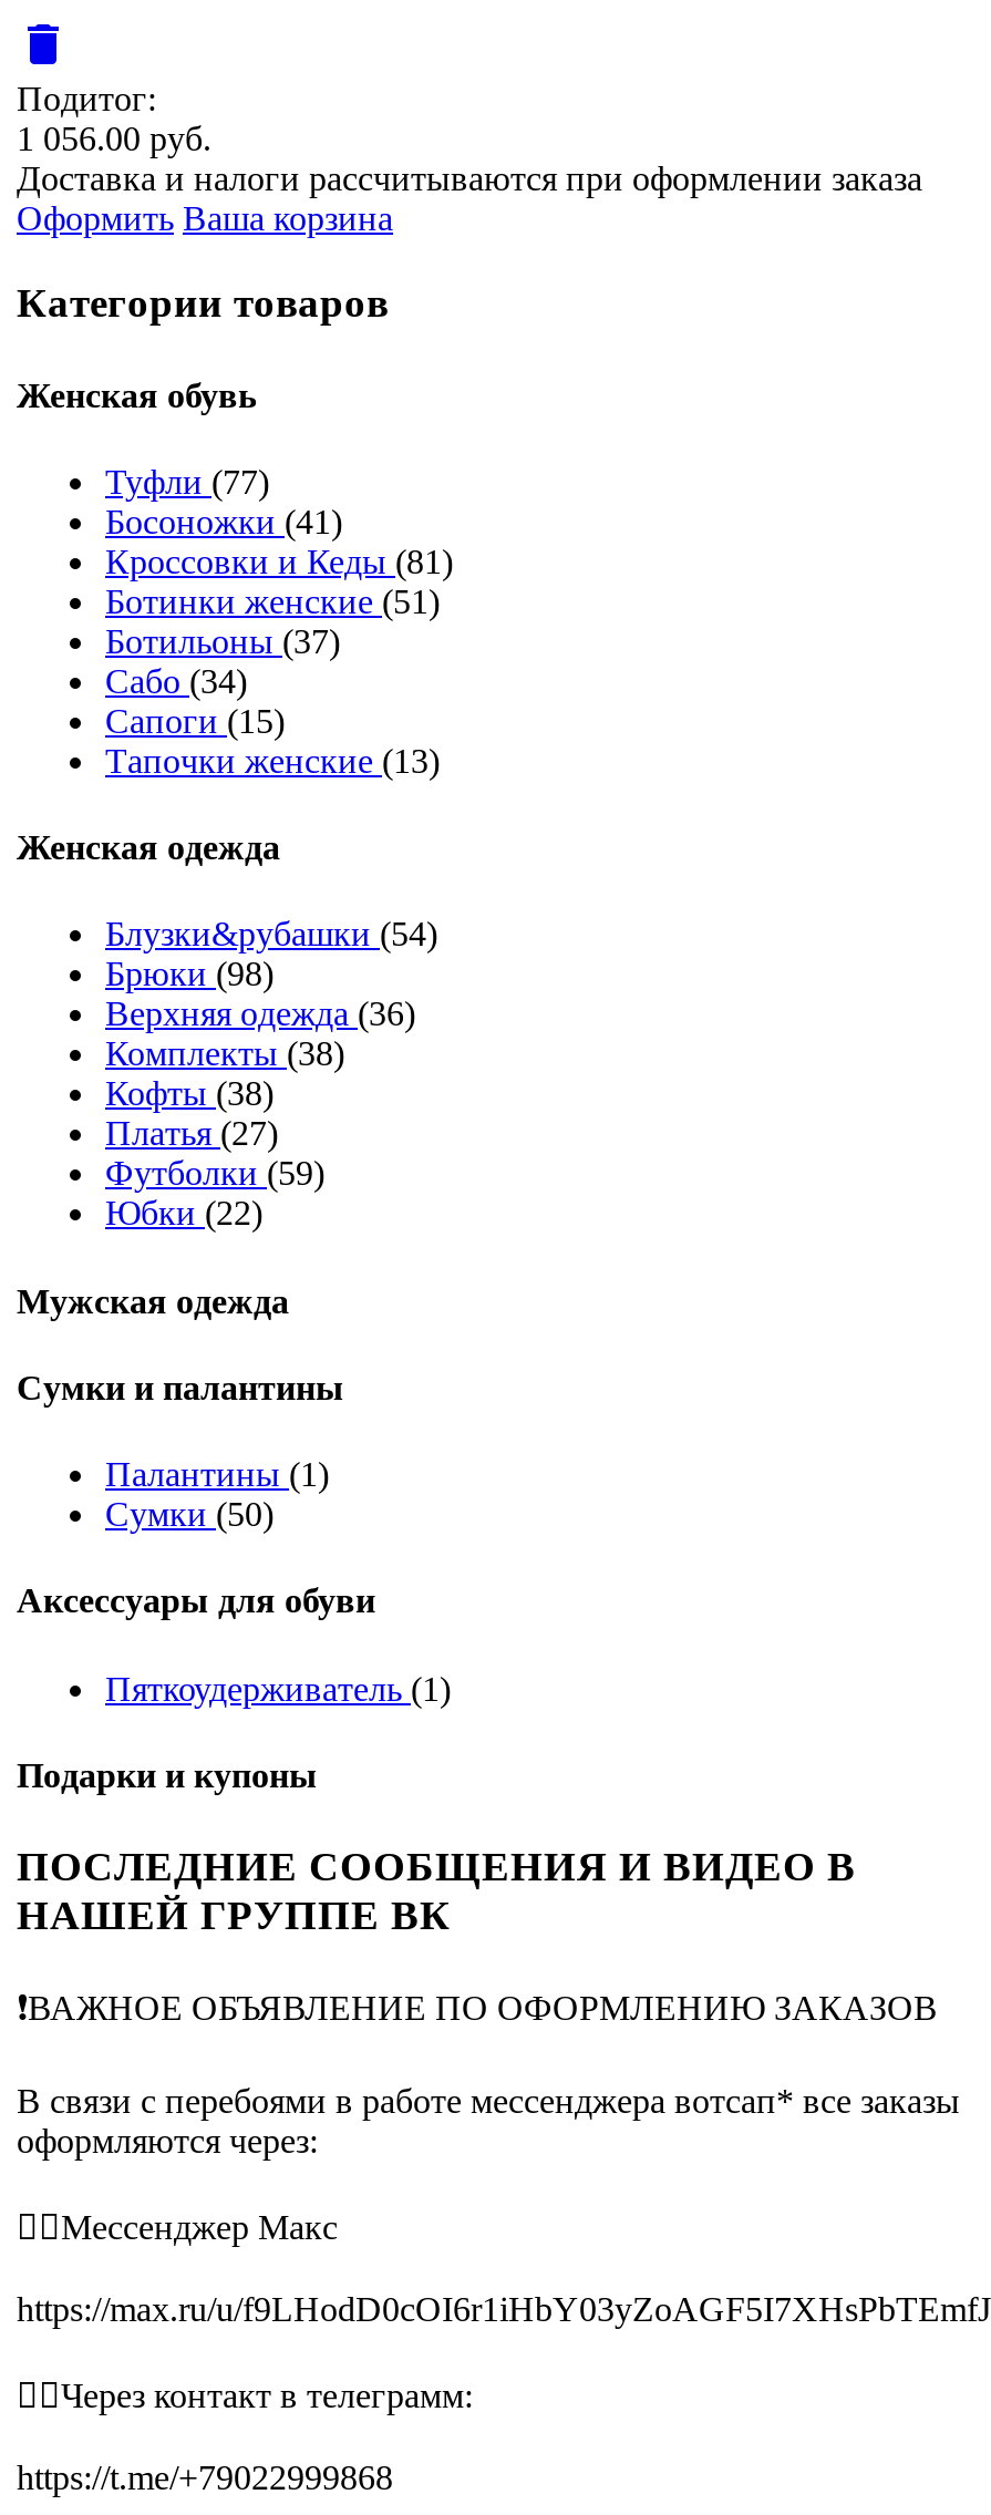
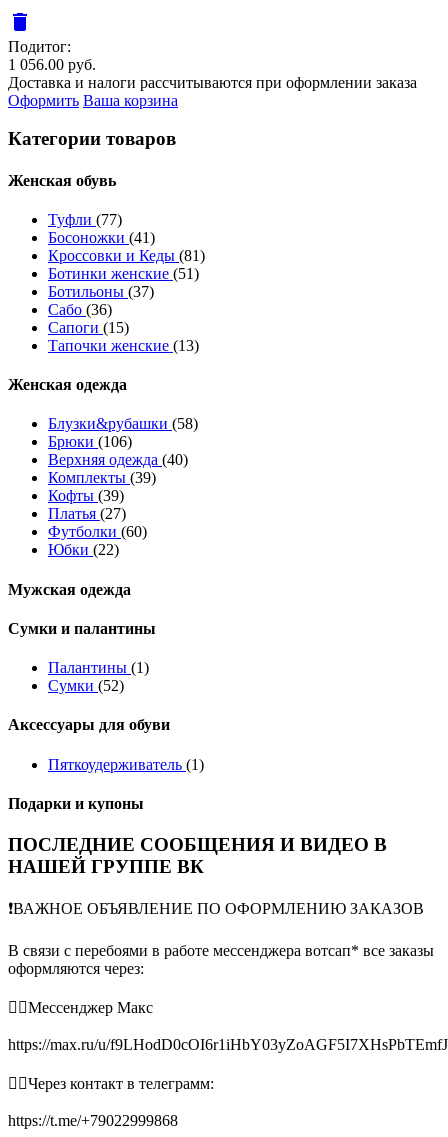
- Сабо (34)
+ Сабо (36)

- Блузки&рубашки (54)
+ Блузки&рубашки (58)

- Брюки (98)
+ Брюки (106)

- Верхняя одежда (36)
+ Верхняя одежда (40)

- Комплекты (38)
+ Комплекты (39)

- Кофты (38)
+ Кофты (39)

- Футболки (59)
+ Футболки (60)

- Сумки (50)
+ Сумки (52)
